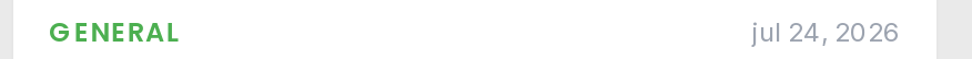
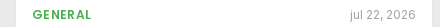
- jul 24, 2026
+ jul 22, 2026
